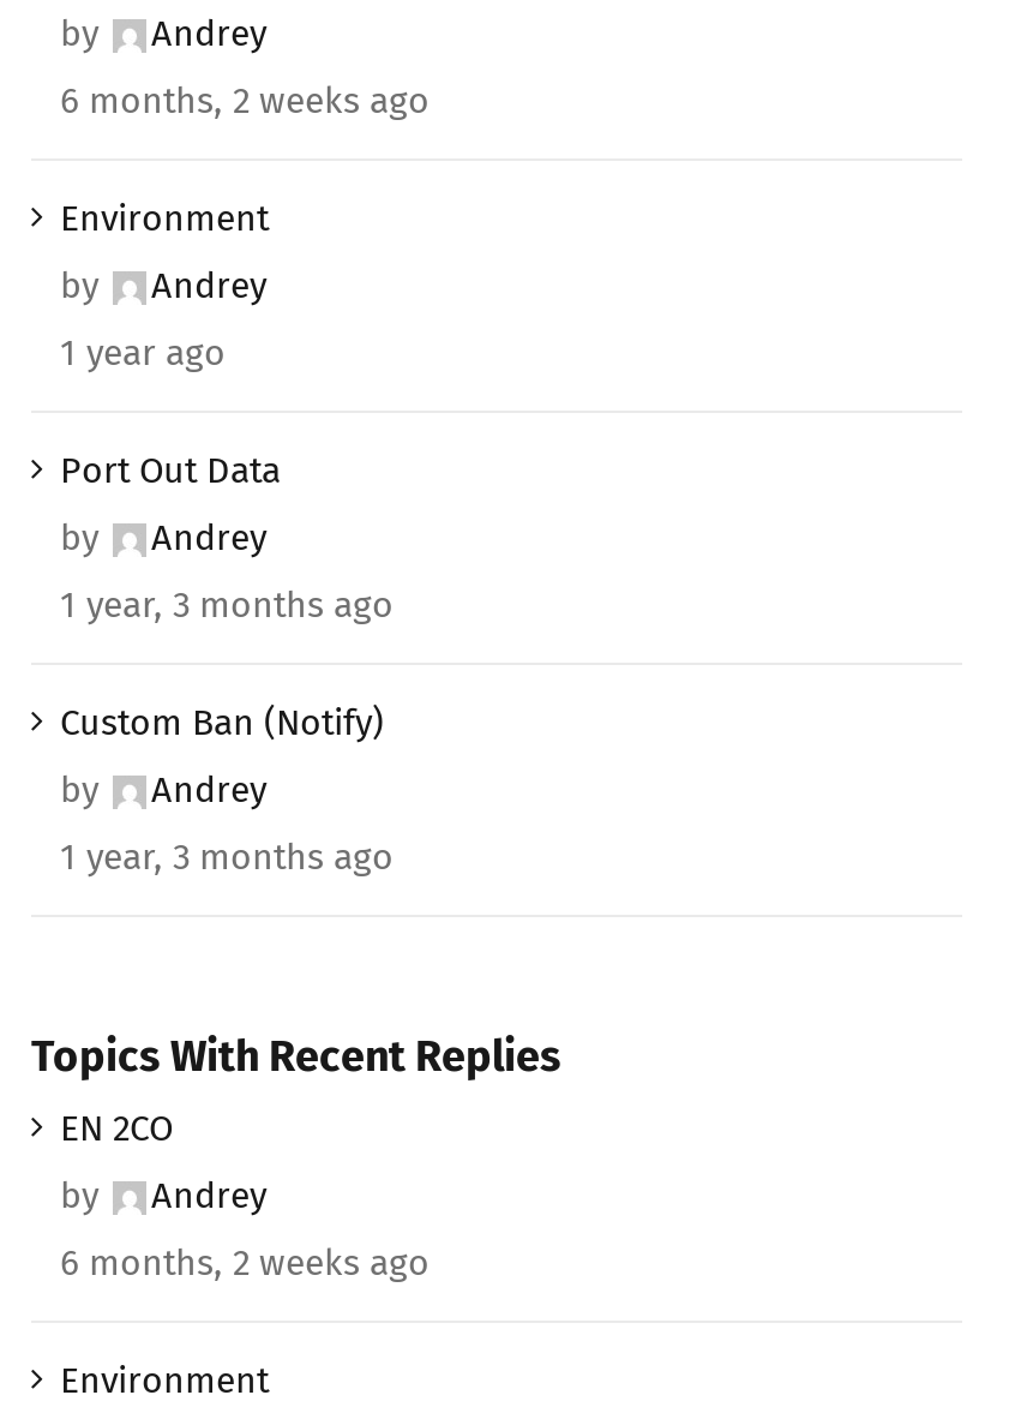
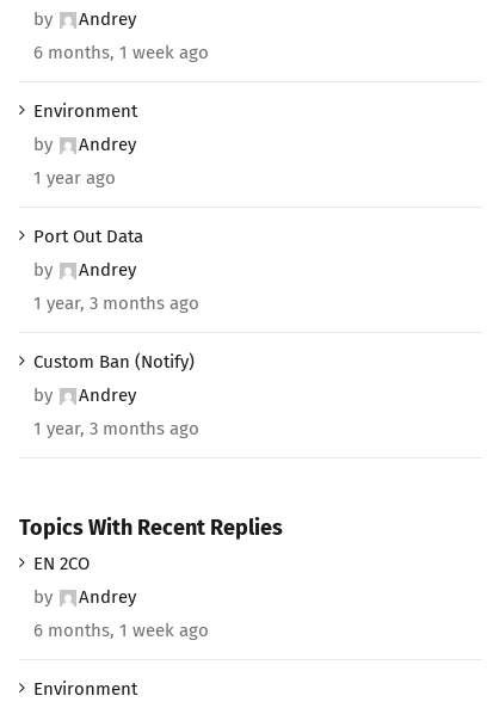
- 6 months, 2 weeks ago
+ 6 months, 1 week ago

- 6 months, 2 weeks ago
+ 6 months, 1 week ago
